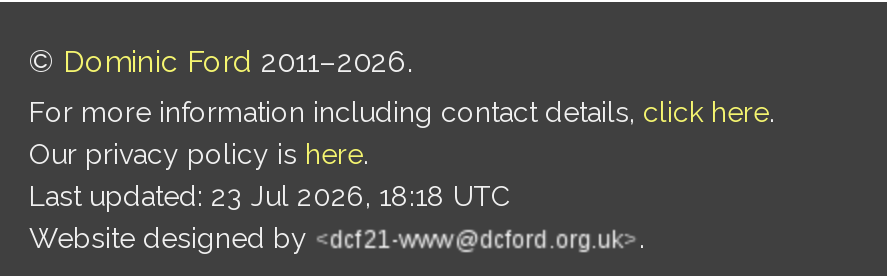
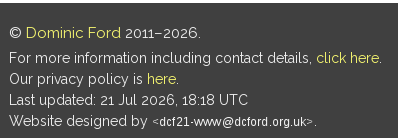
- Last updated: 23 Jul 2026, 18:18 UTC
+ Last updated: 21 Jul 2026, 18:18 UTC
